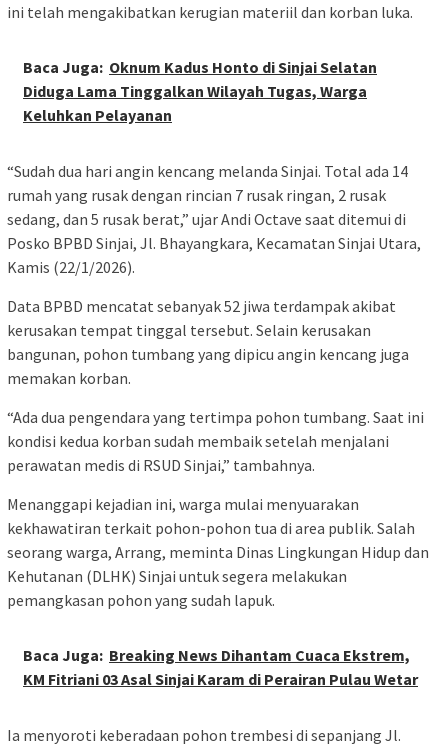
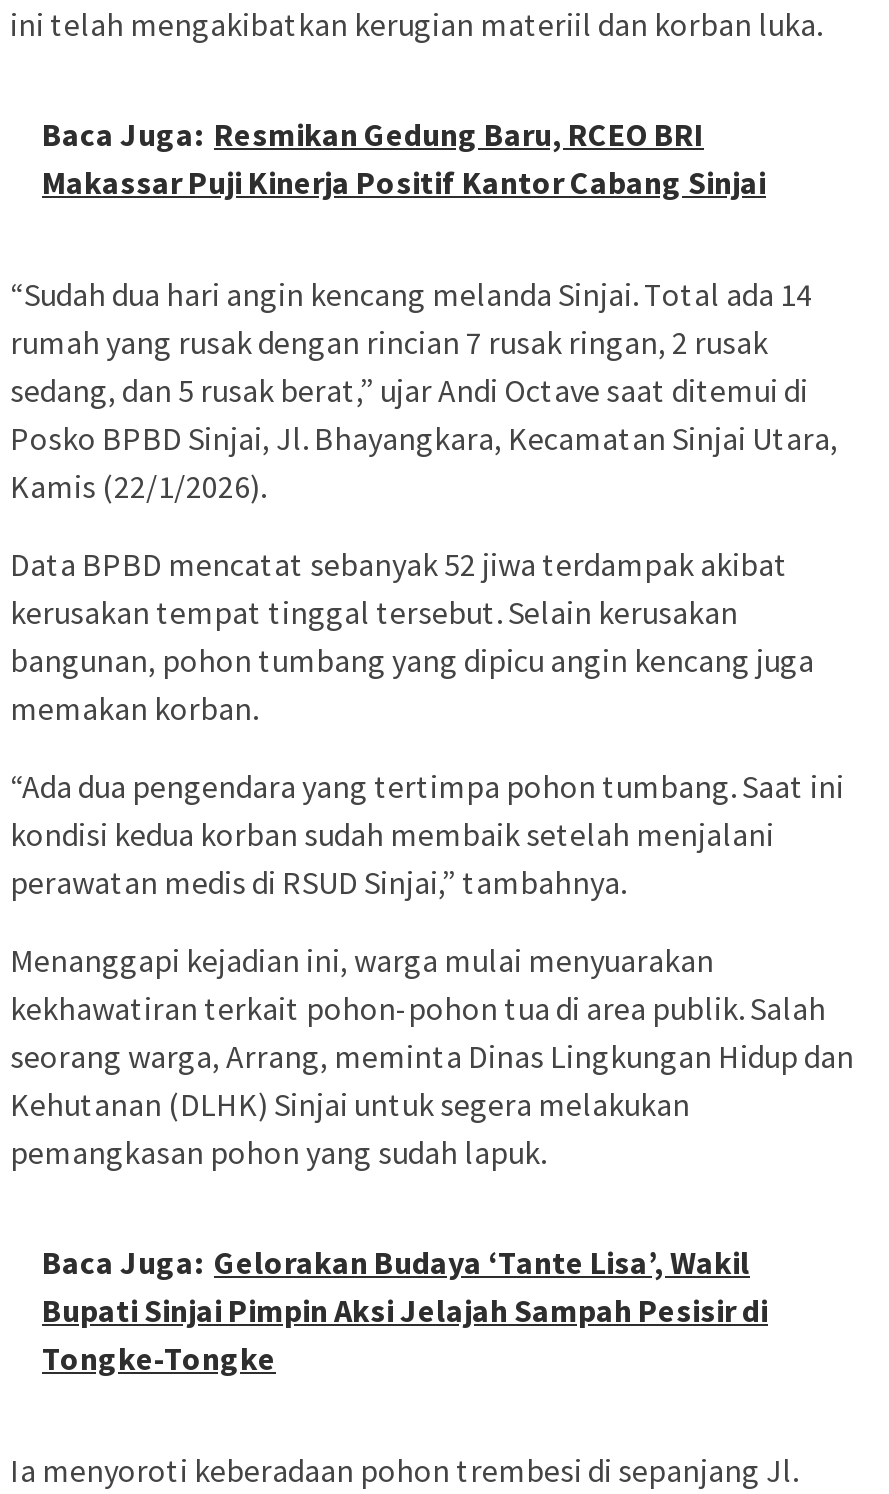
- Baca Juga: Oknum Kadus Honto di Sinjai Selatan
- Diduga Lama Tinggalkan Wilayah Tugas, Warga
- Keluhkan Pelayanan
+ Baca Juga: Resmikan Gedung Baru, RCEO BRI
+ Makassar Puji Kinerja Positif Kantor Cabang Sinjai

moved up: “Sudah dua hari angin kencang melanda Sinjai. Total ada 14 | rumah yang rusak dengan rincian 7 rusak ringan, 2 rusak | sedang, dan 5 rusak berat,” ujar Andi Octave saat ditemui di | ... | Kehutanan (DLHK) Sinjai untuk segera melakukan | pemangkasan pohon yang sudah lapuk.

- Baca Juga: Breaking News Dihantam Cuaca Ekstrem,
- KM Fitriani 03 Asal Sinjai Karam di Perairan Pulau Wetar
+ Baca Juga: Gelorakan Budaya ‘Tante Lisa’, Wakil
+ Bupati Sinjai Pimpin Aksi Jelajah Sampah Pesisir di
+ Tongke-Tongke
